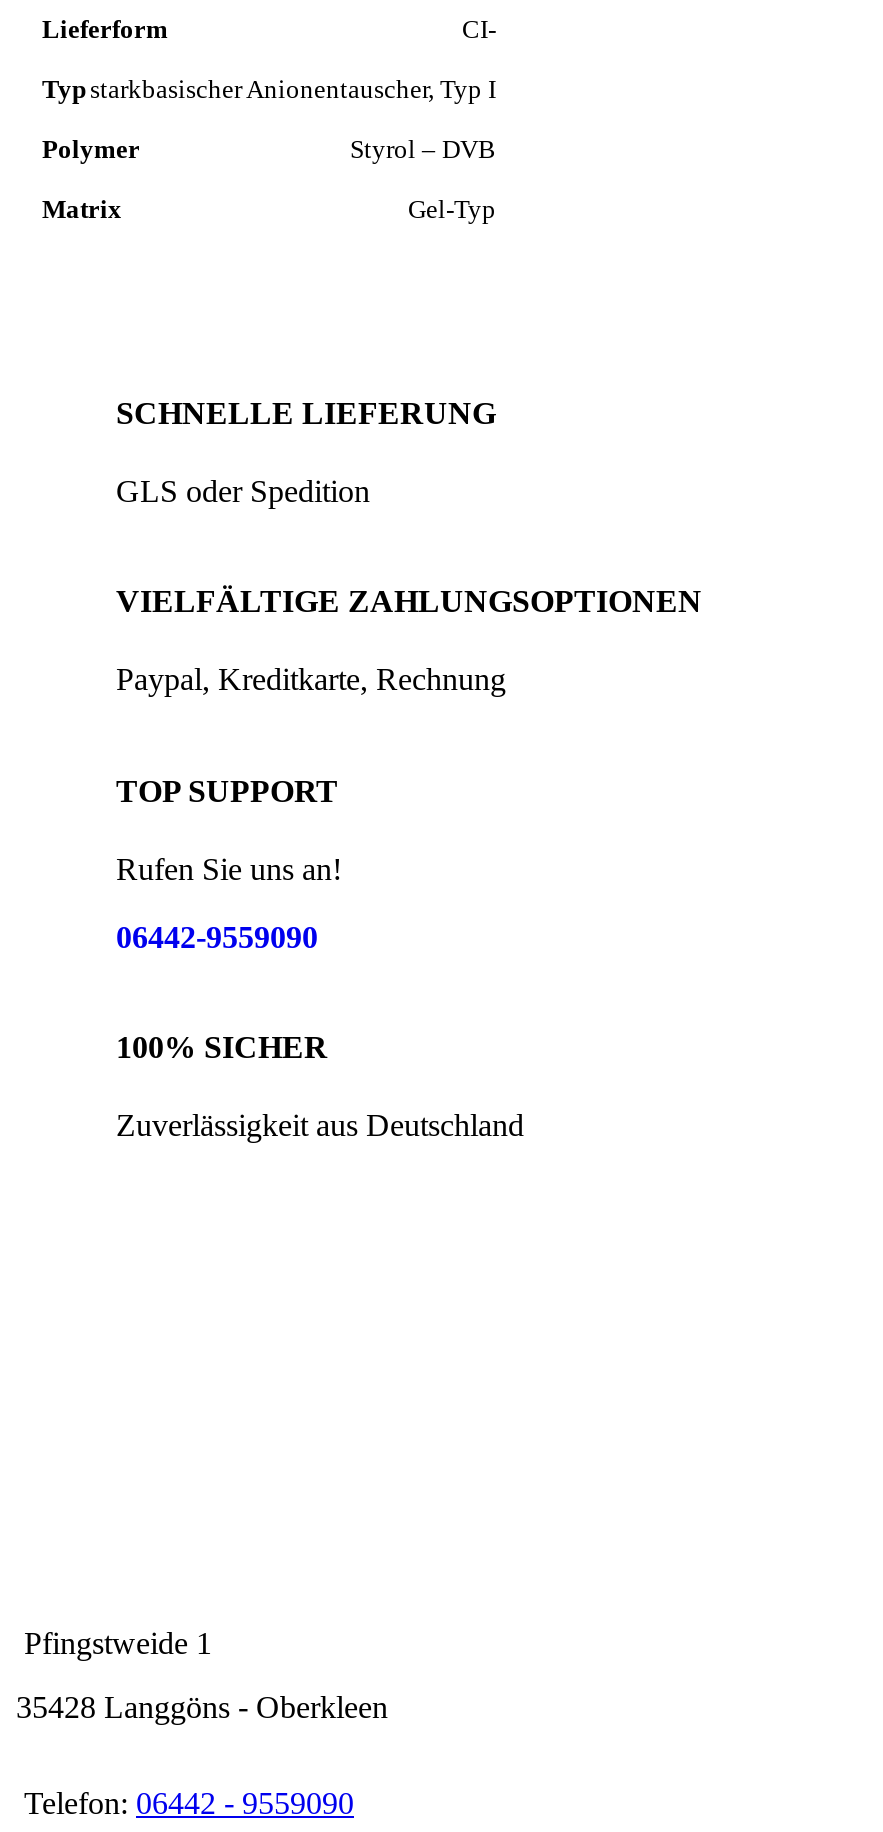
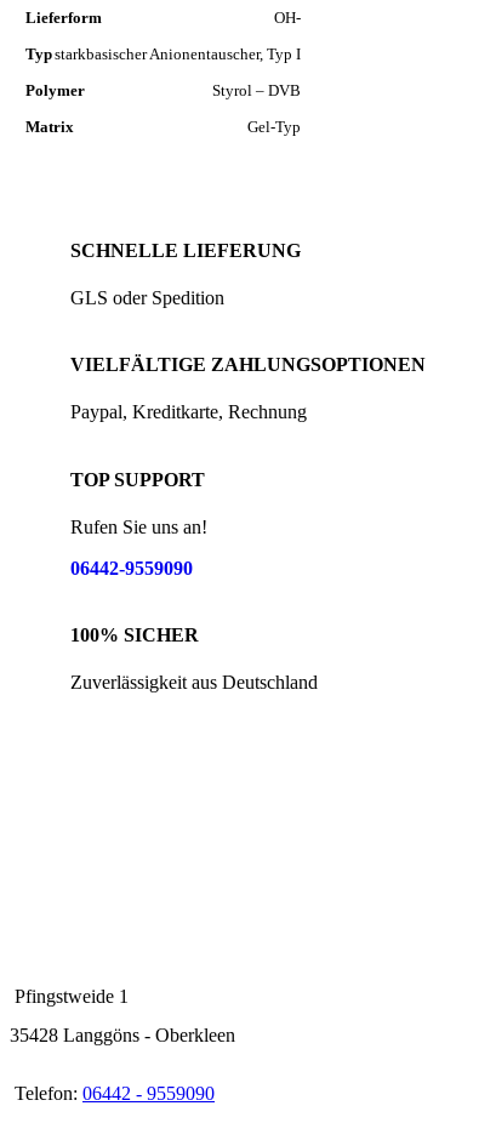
- CI-
+ OH-
